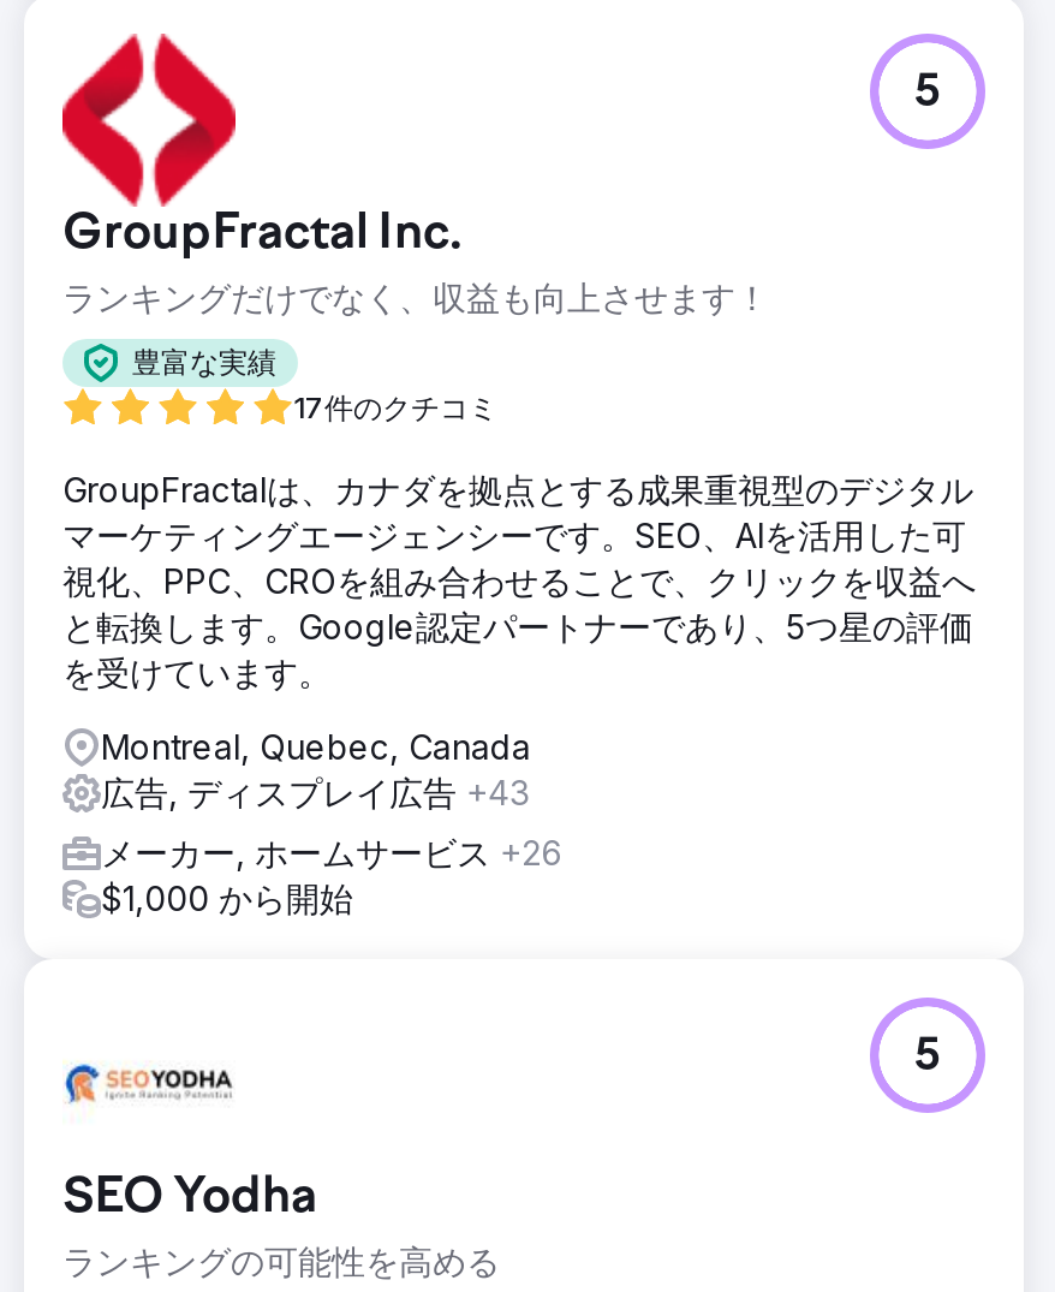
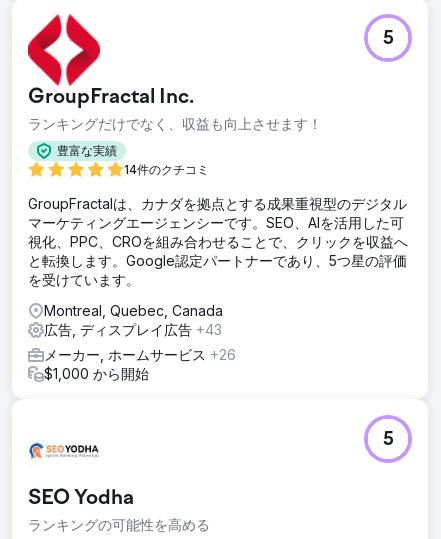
- 17件のクチコミ
+ 14件のクチコミ
